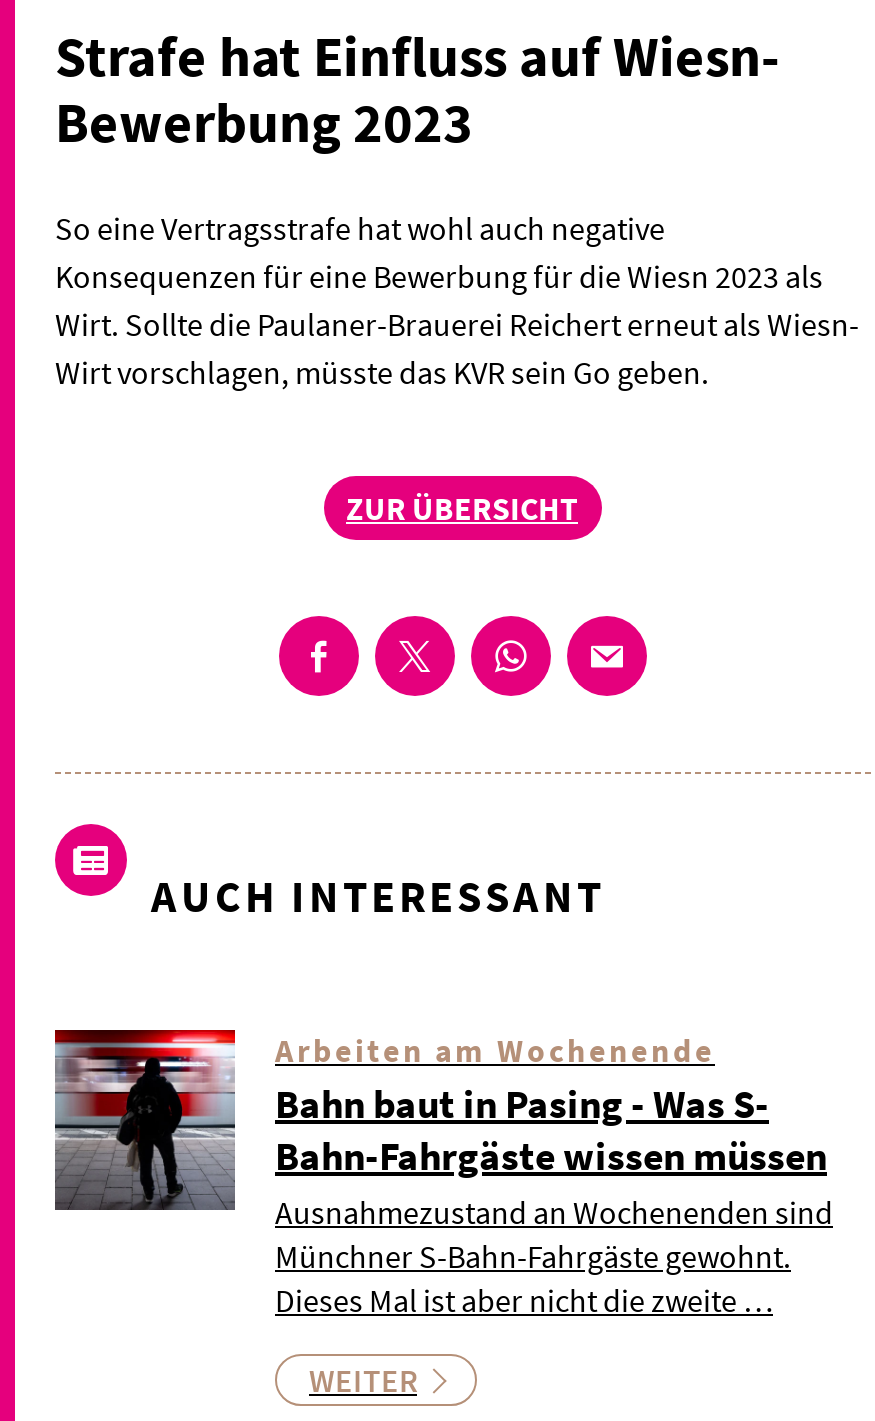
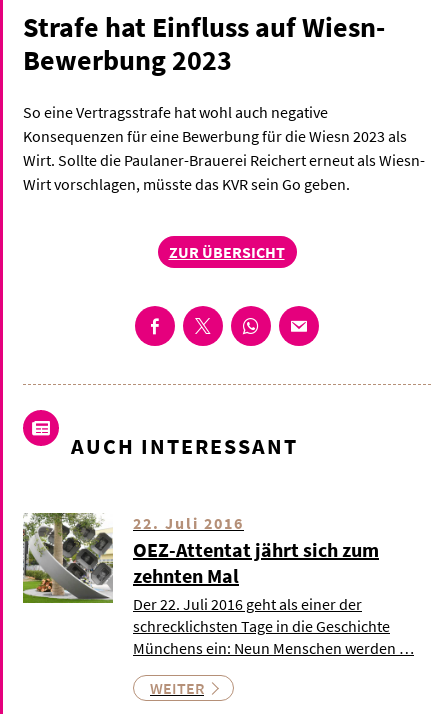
- [image]
- Arbeiten am Wochenende
- Bahn baut in Pasing - Was S-
- Bahn-Fahrgäste wissen müssen
- Ausnahmezustand an Wochenenden sind
- Münchner S-Bahn-Fahrgäste gewohnt.
- Dieses Mal ist aber nicht die zweite …
+ [image]
+ 22. Juli 2016
+ OEZ-Attentat jährt sich zum
+ zehnten Mal
+ Der 22. Juli 2016 geht als einer der
+ schrecklichsten Tage in die Geschichte
+ Münchens ein: Neun Menschen werden …
